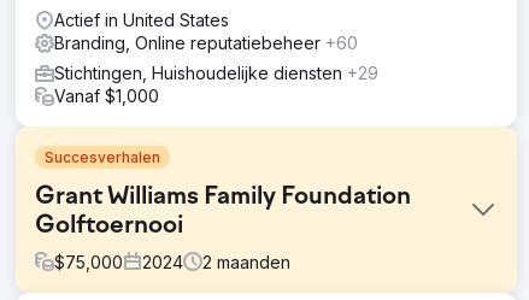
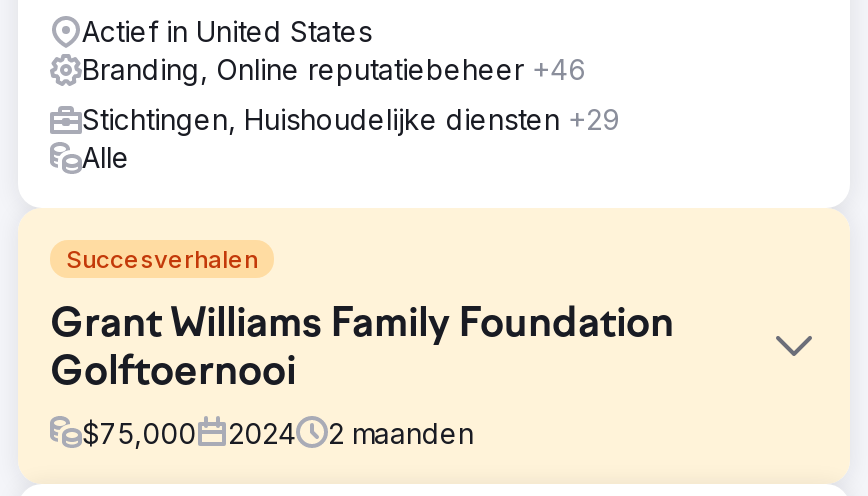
- Branding, Online reputatiebeheer +60
+ Branding, Online reputatiebeheer +46

- Vanaf $1,000
+ Alle
